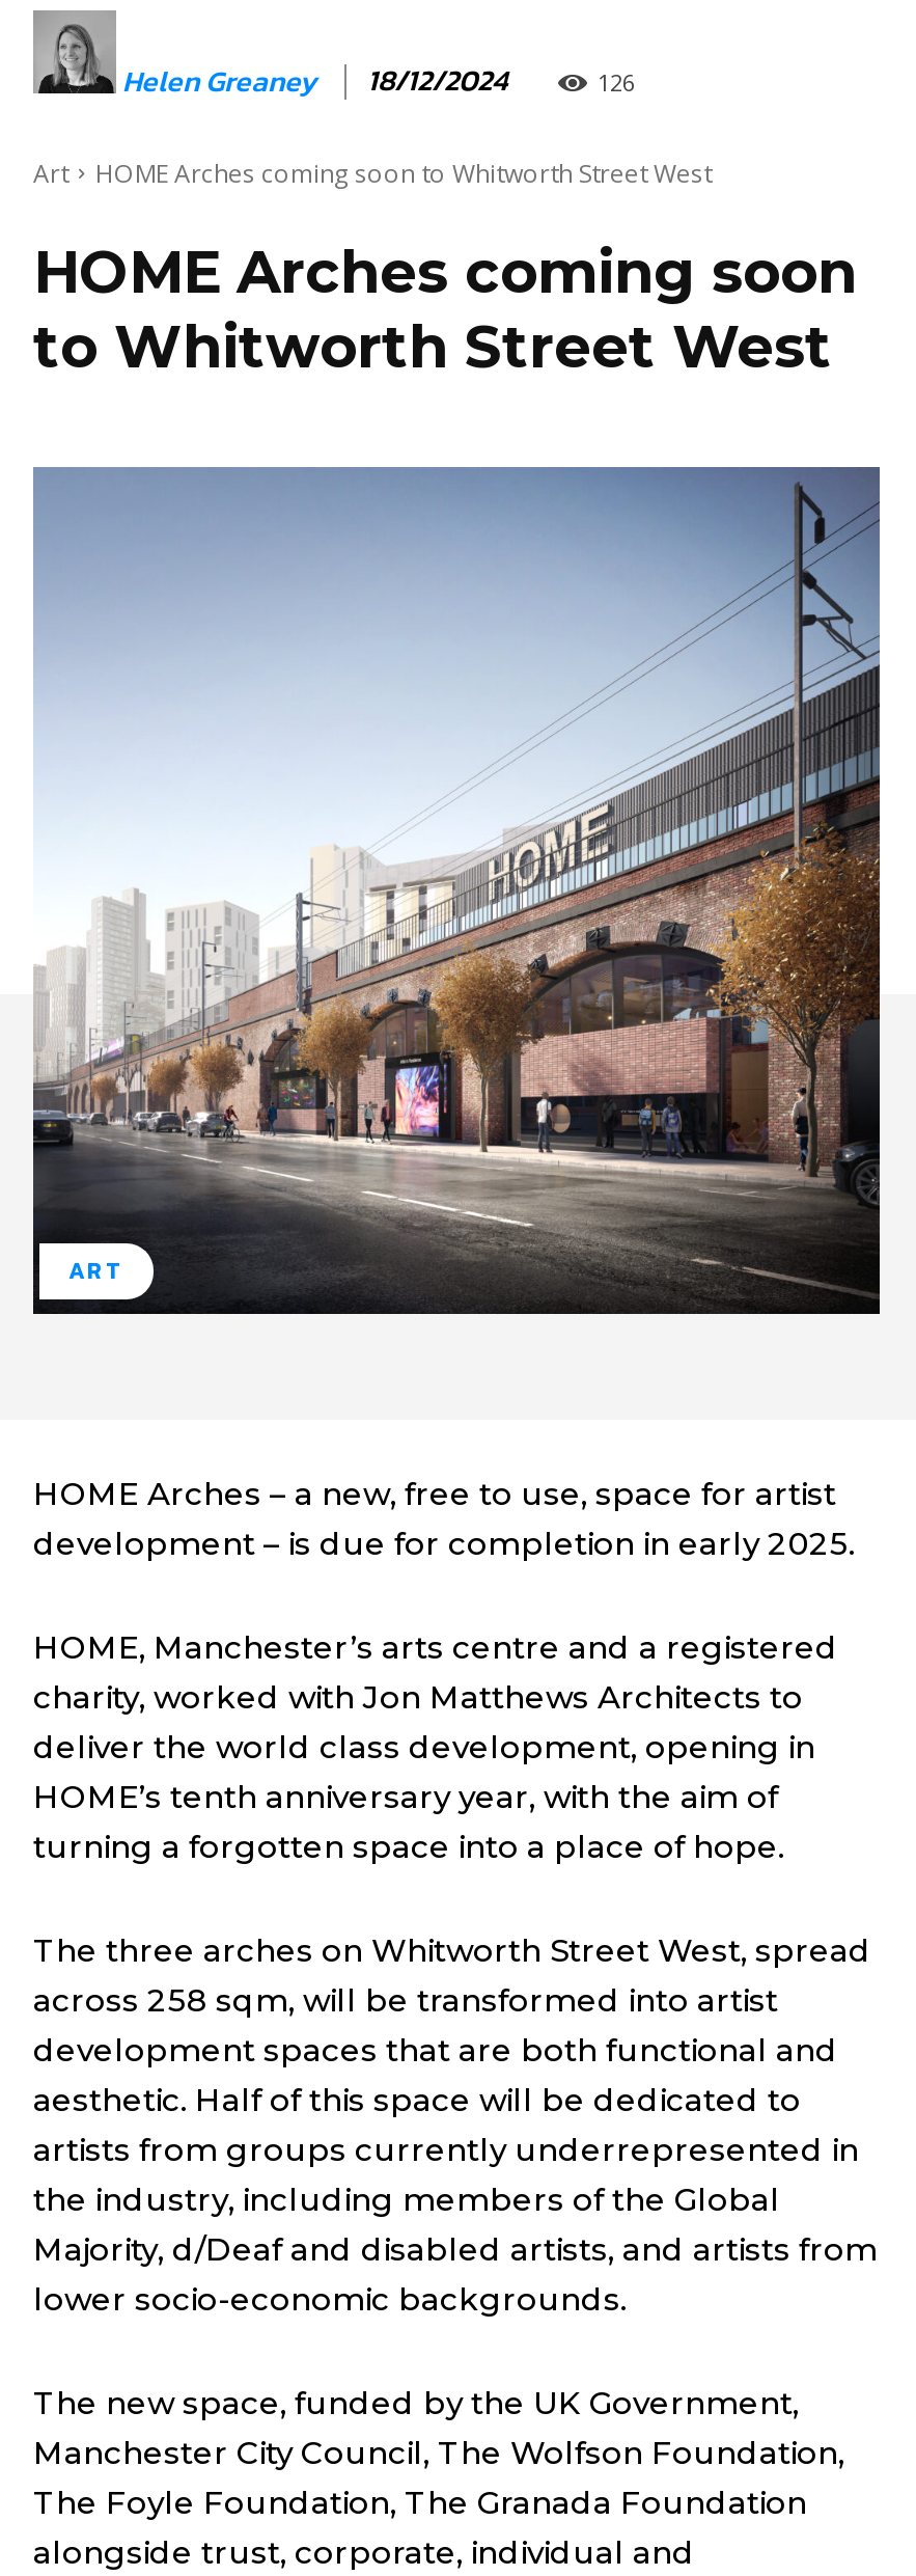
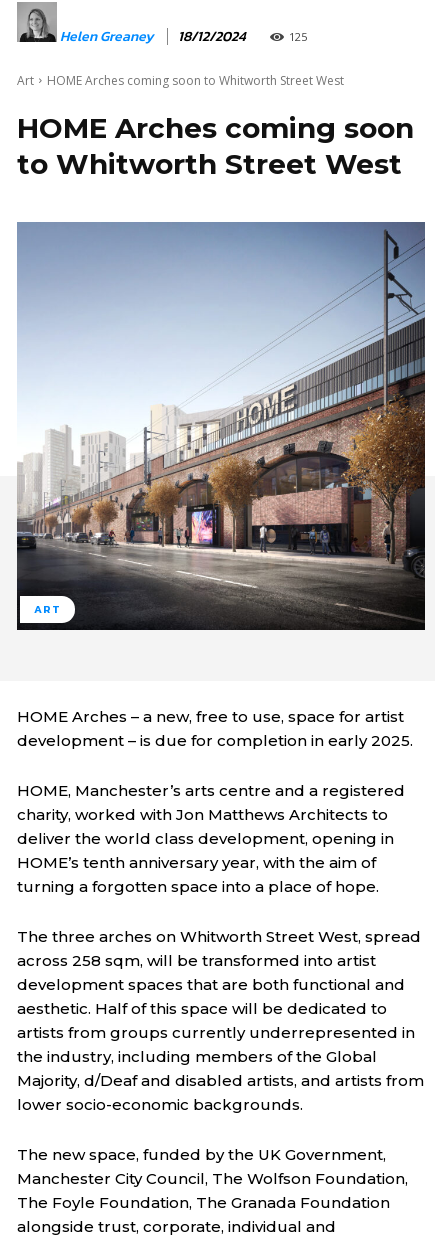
- 126
+ 125
